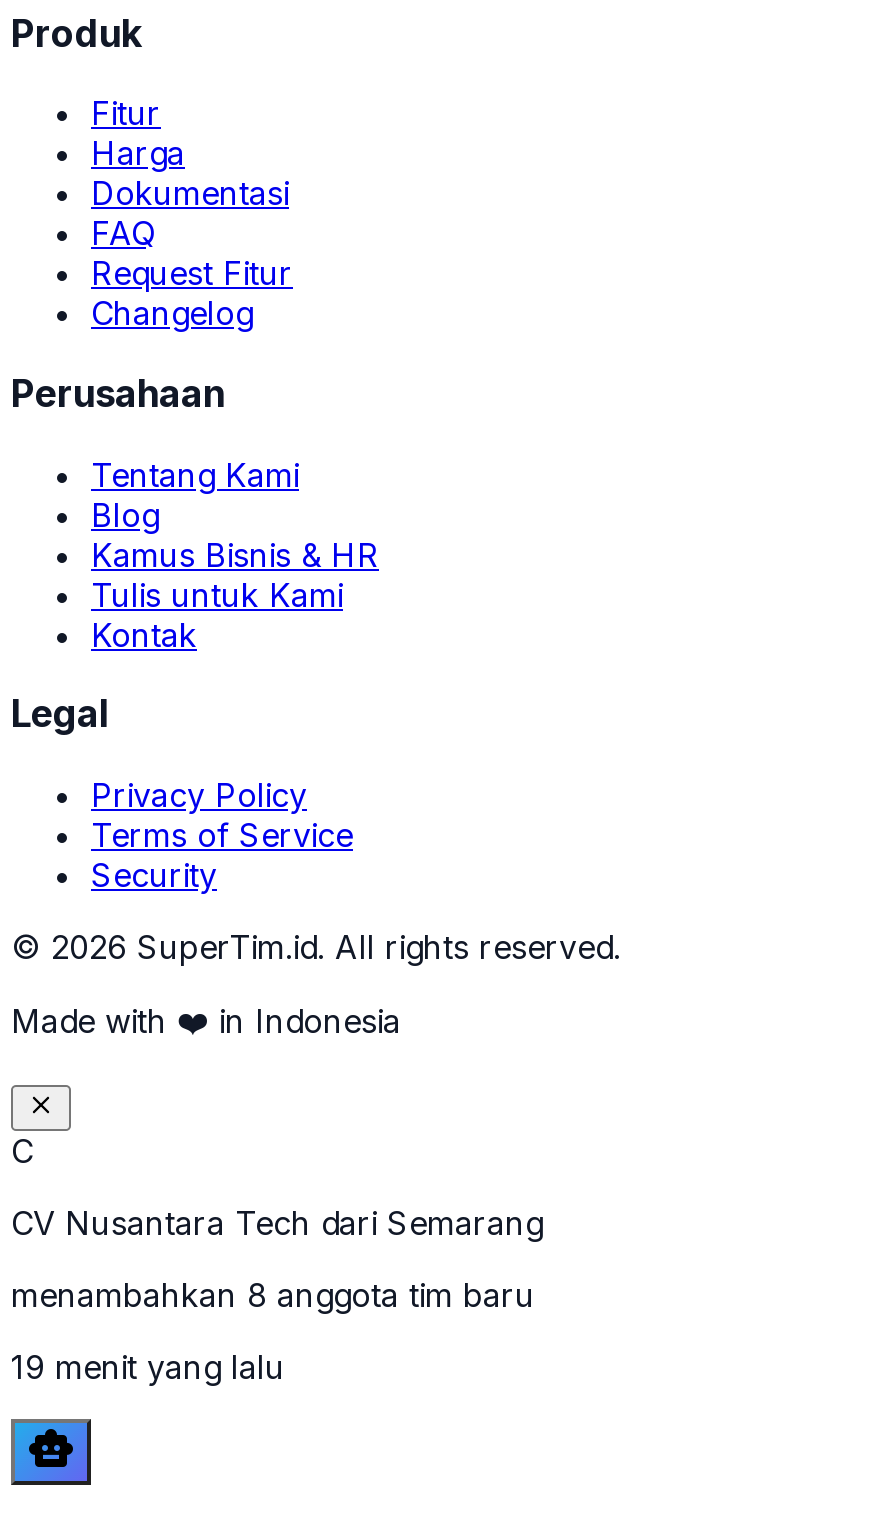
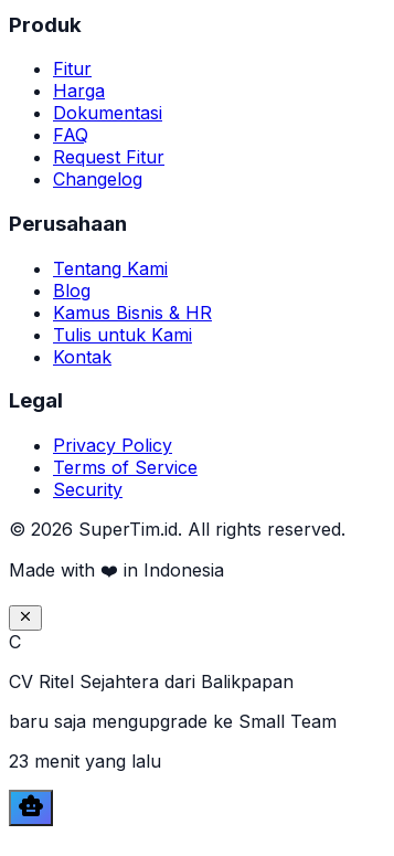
- CV Nusantara Tech dari Semarang
+ CV Ritel Sejahtera dari Balikpapan

- menambahkan 8 anggota tim baru
+ baru saja mengupgrade ke Small Team

- 19 menit yang lalu
+ 23 menit yang lalu
